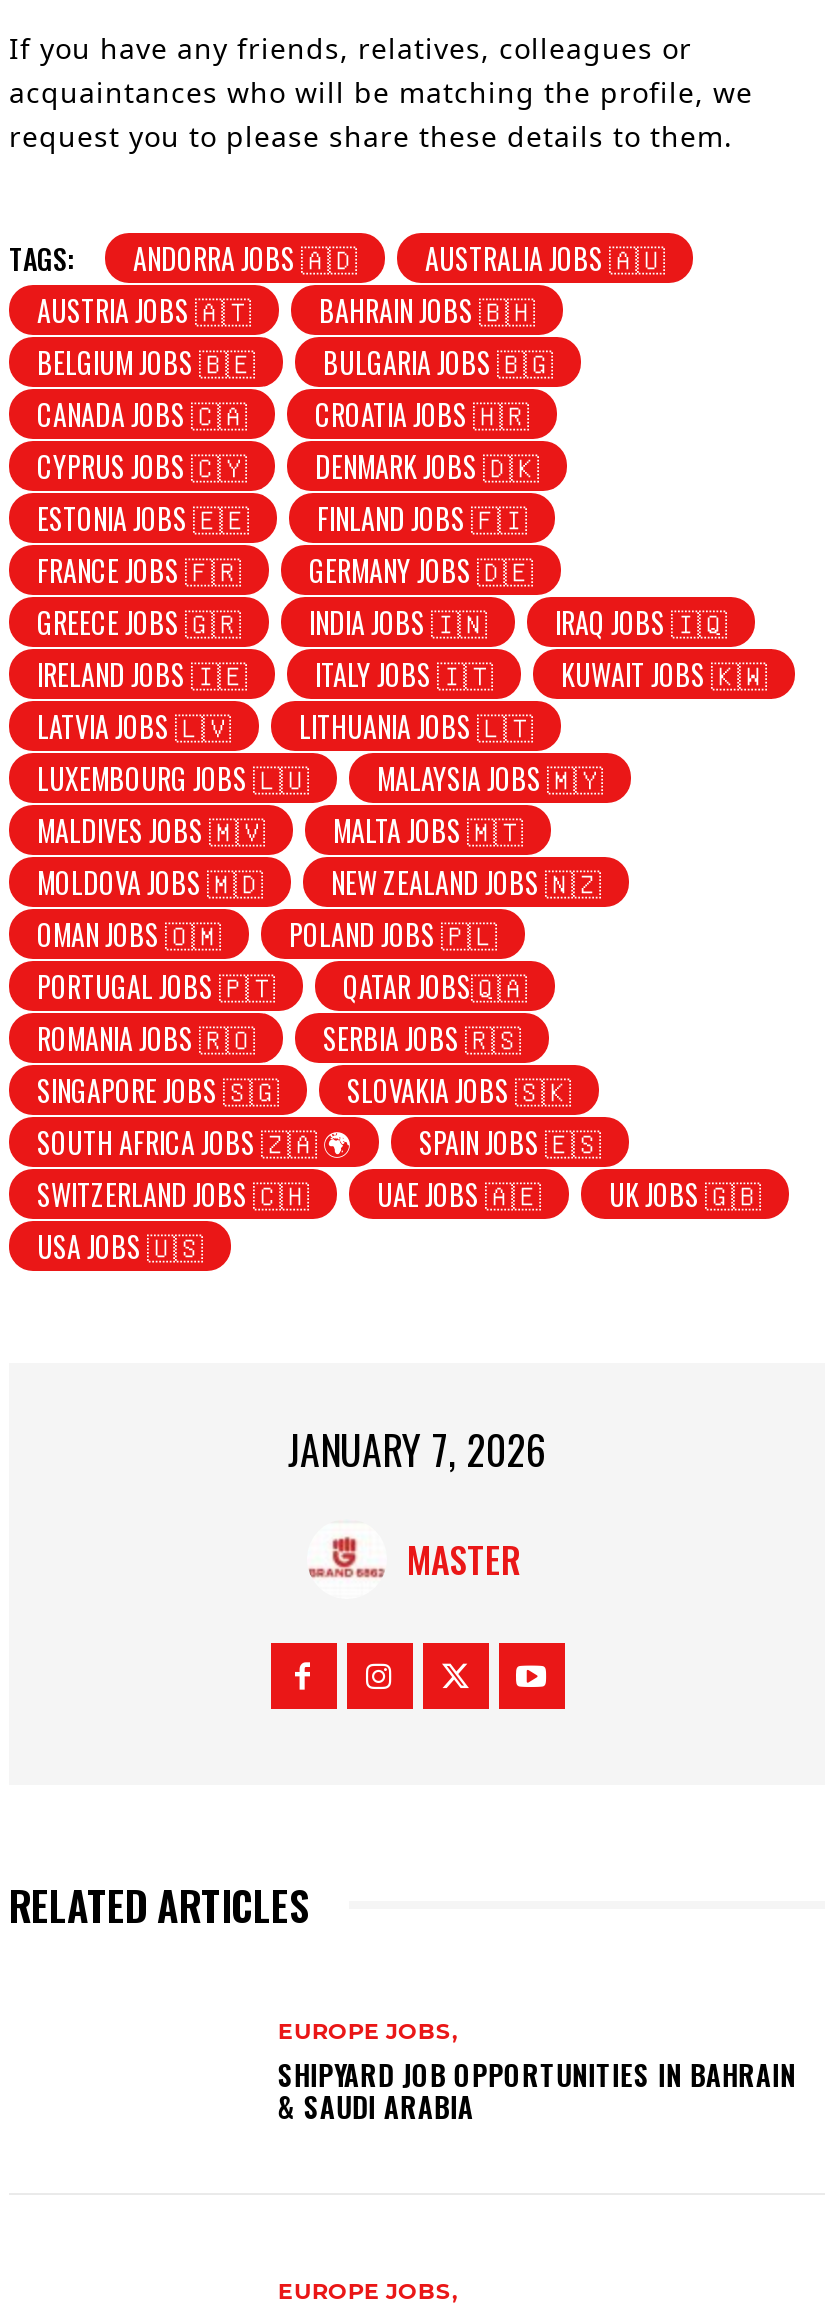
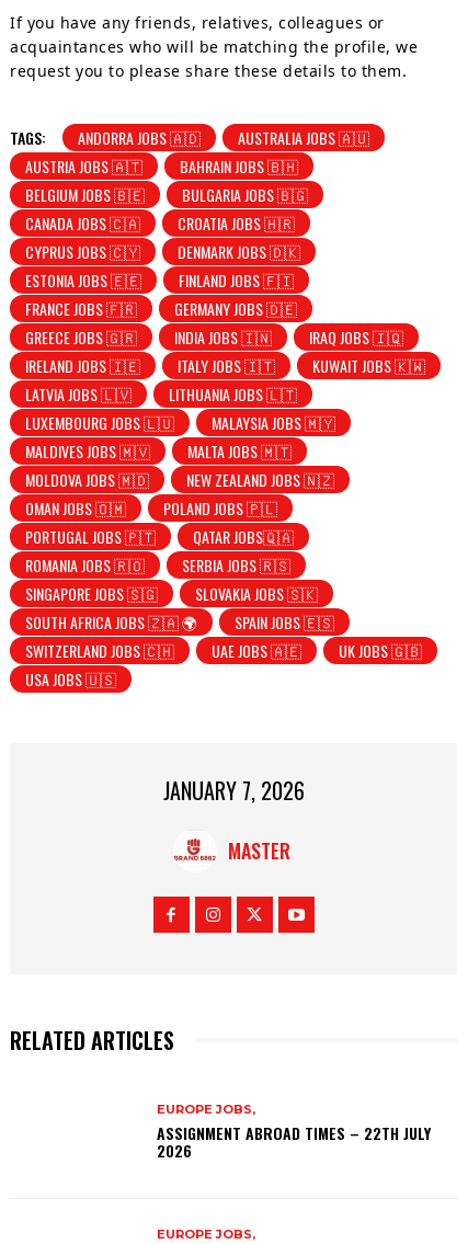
- SHIPYARD JOB OPPORTUNITIES IN BAHRAIN
- & SAUDI ARABIA
+ ASSIGNMENT ABROAD TIMES – 22TH JULY
+ 2026
